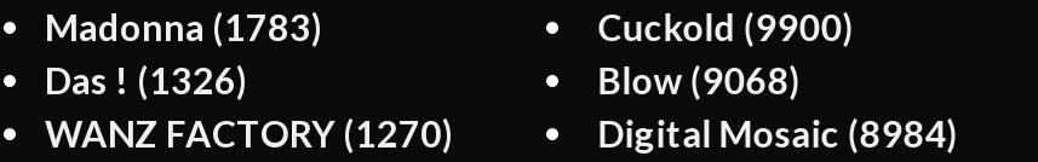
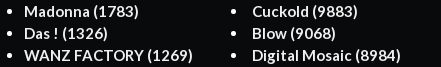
- Cuckold (9900)
+ Cuckold (9883)

- WANZ FACTORY (1270)
+ WANZ FACTORY (1269)
